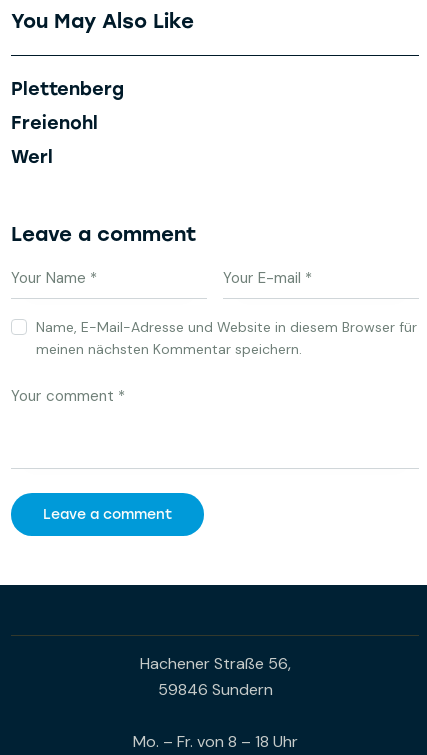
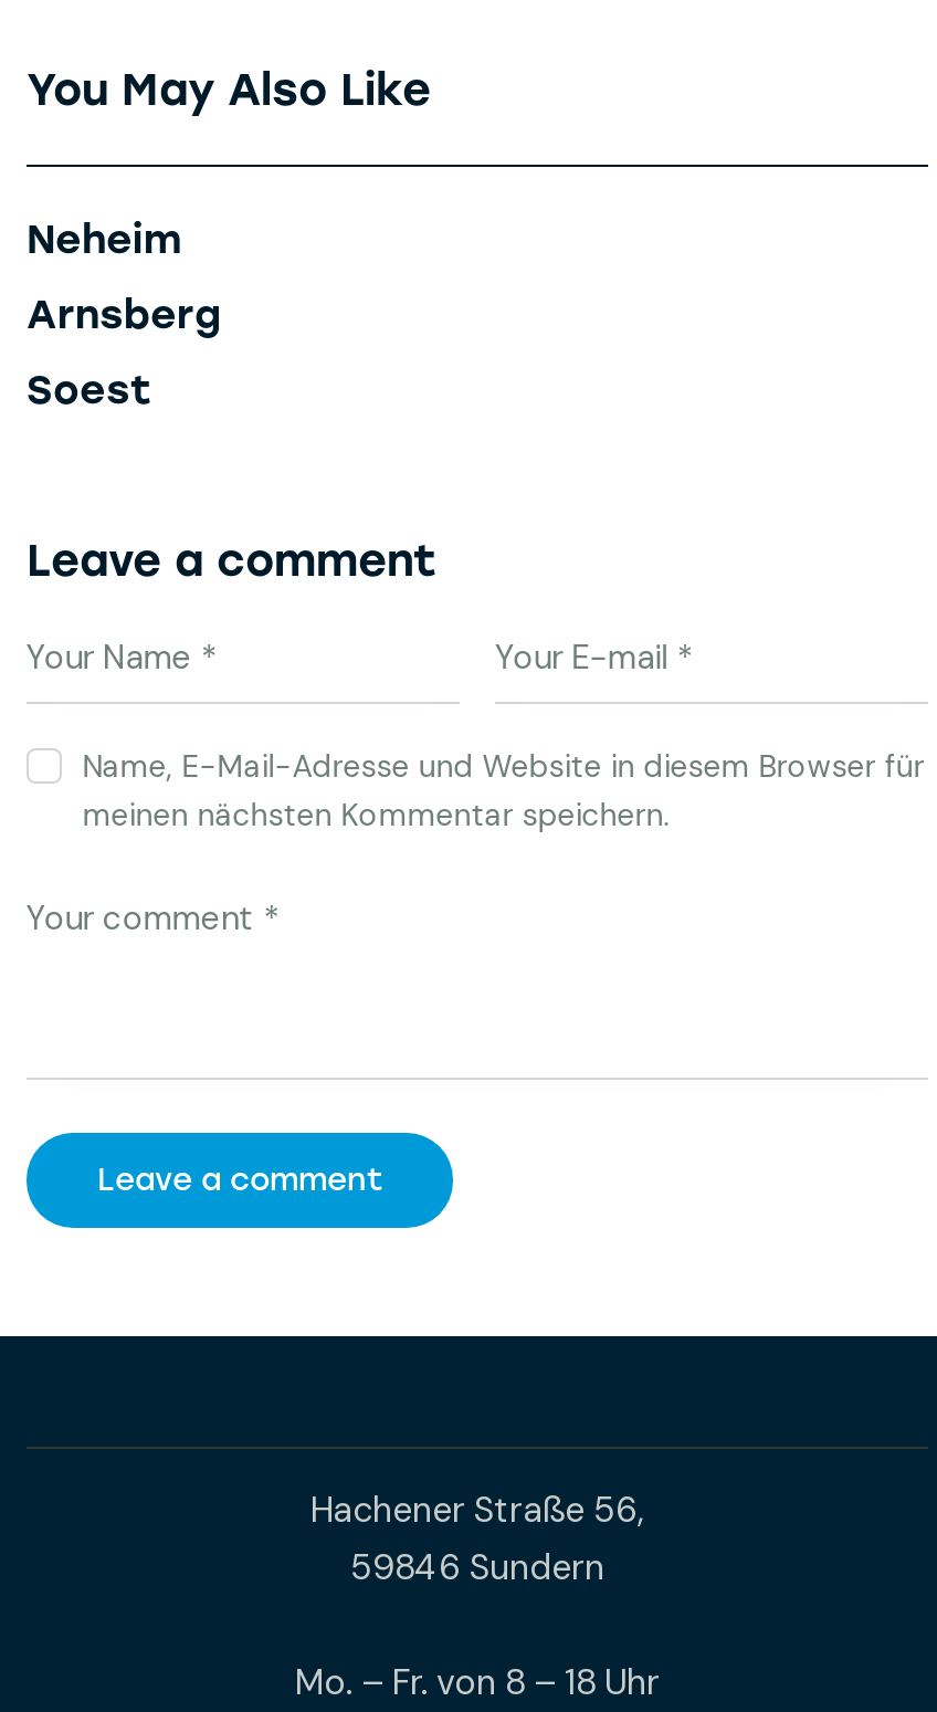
- Plettenberg
+ Neheim

- Freienohl
+ Arnsberg

- Werl
+ Soest
